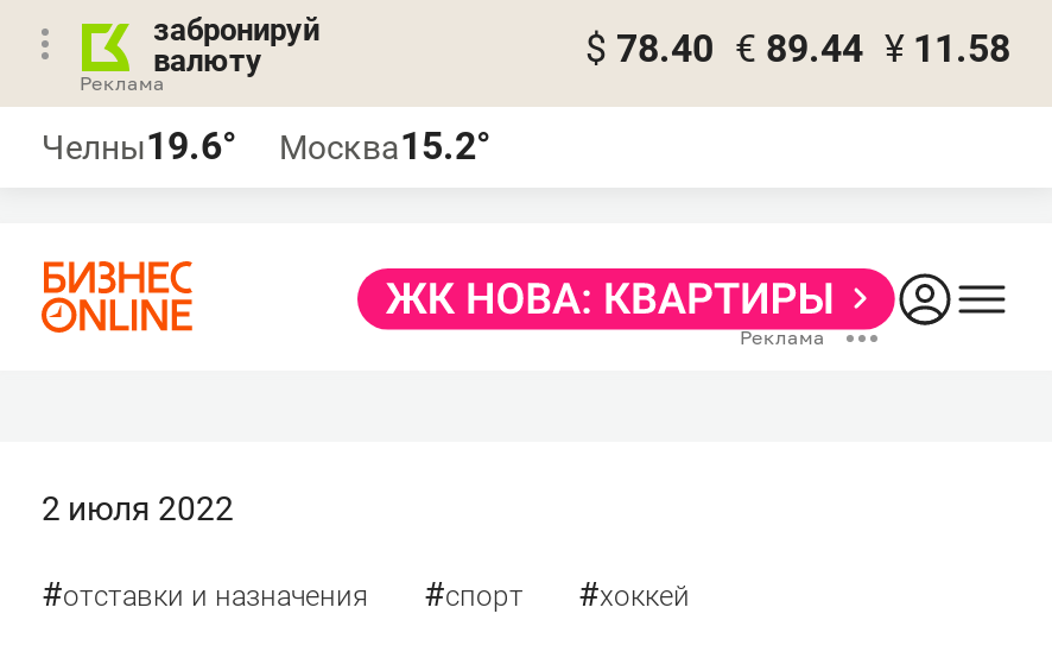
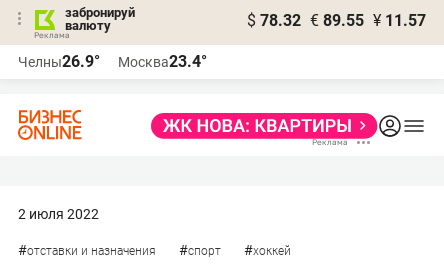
- $ 78.40 € 89.44 ¥ 11.58
+ $ 78.32 € 89.55 ¥ 11.57

- Челны19.6°
+ Челны26.9°

- Москва15.2°
+ Москва23.4°
